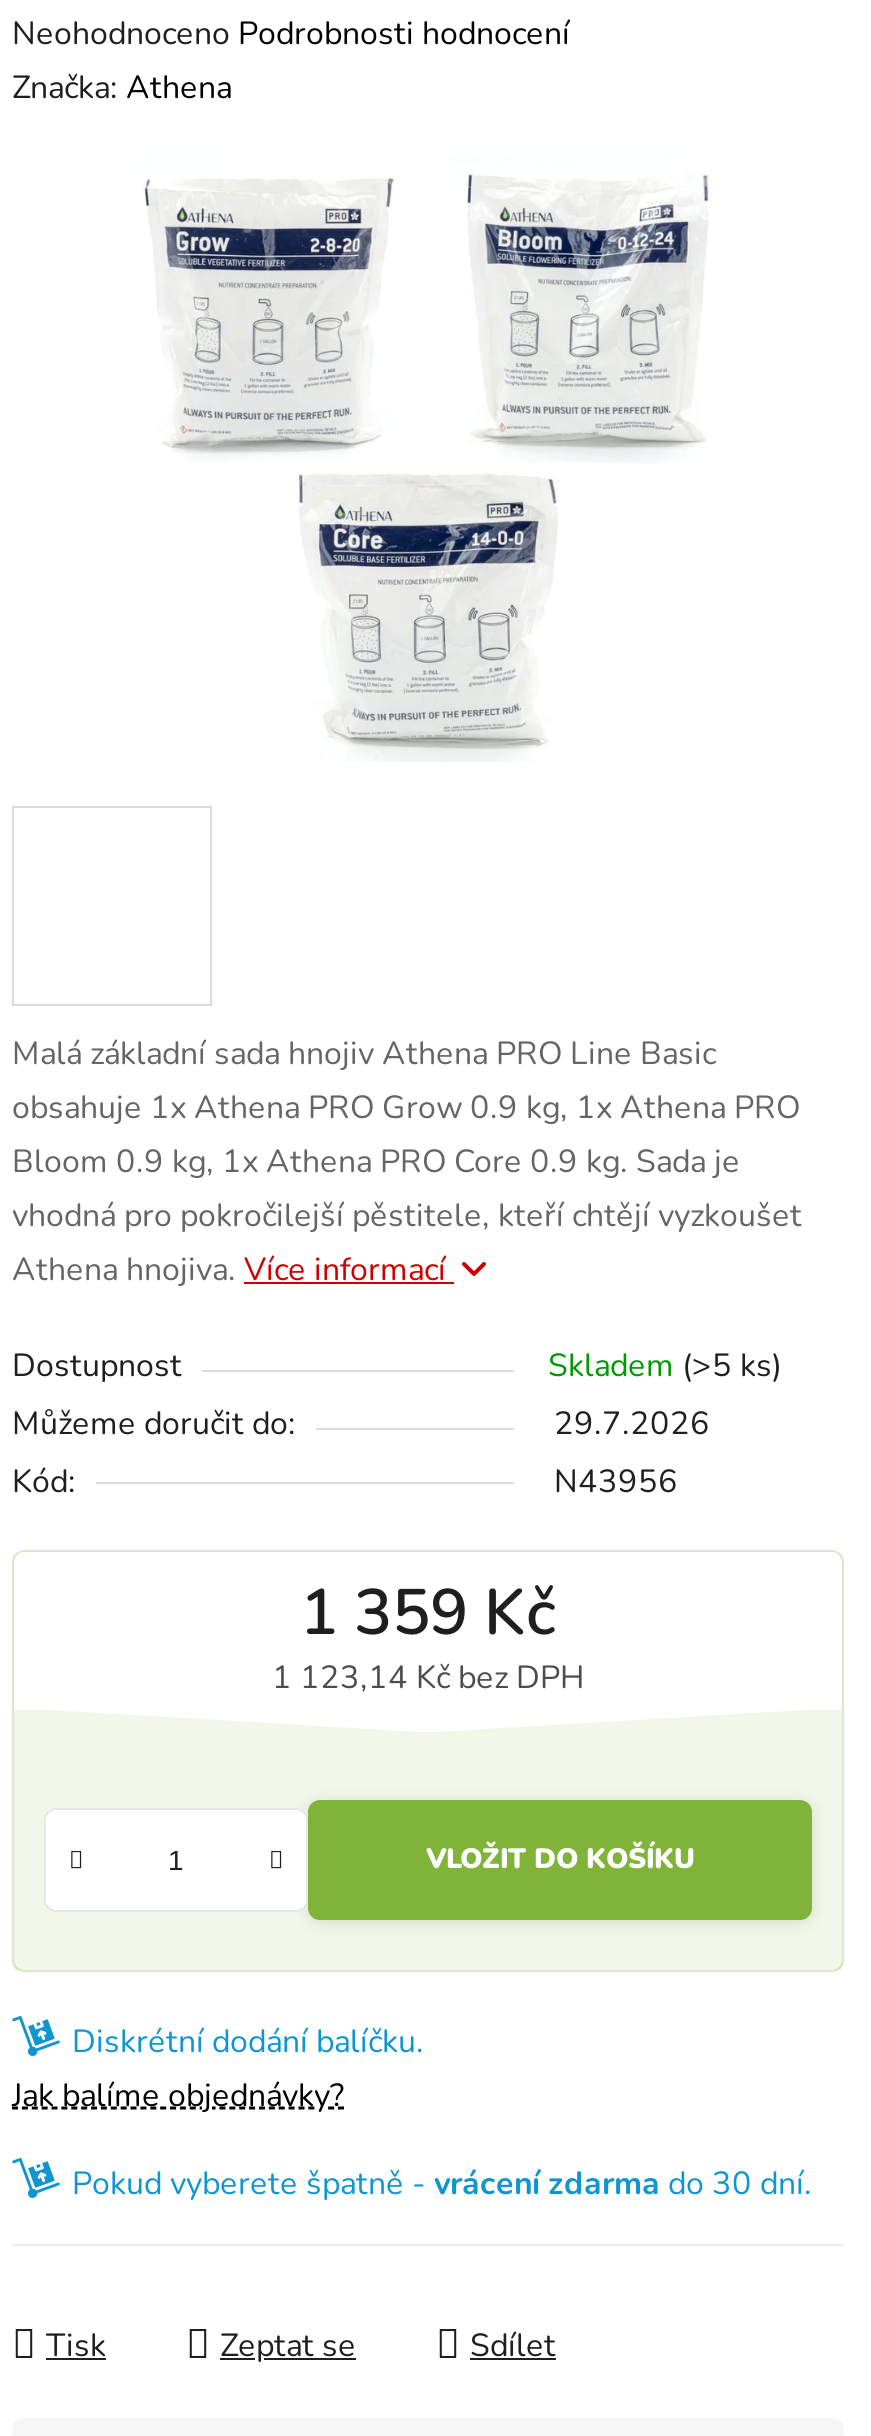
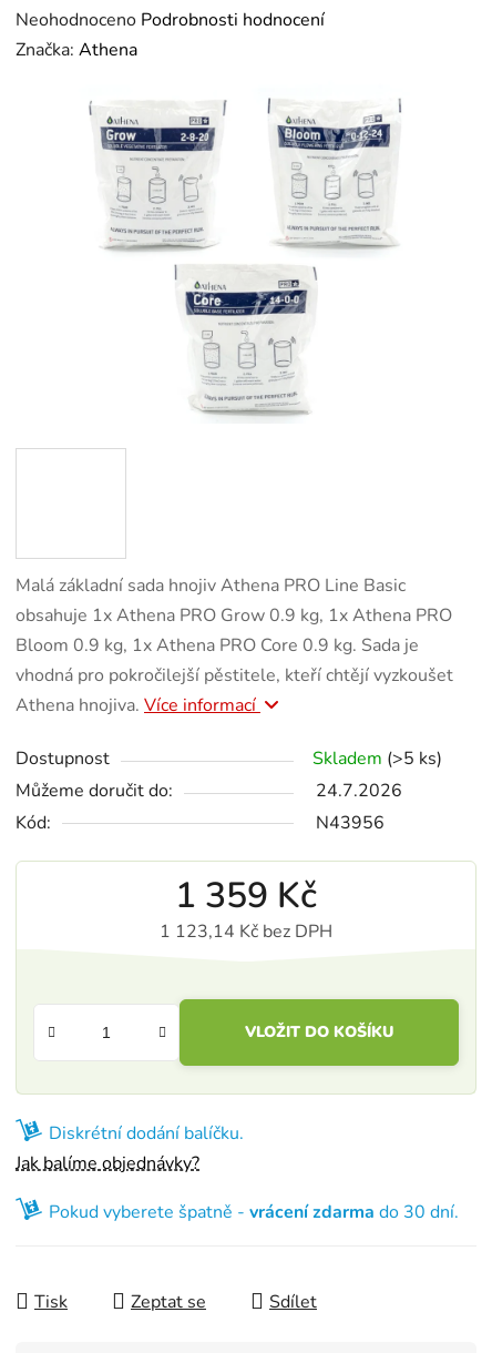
- 29.7.2026
+ 24.7.2026
